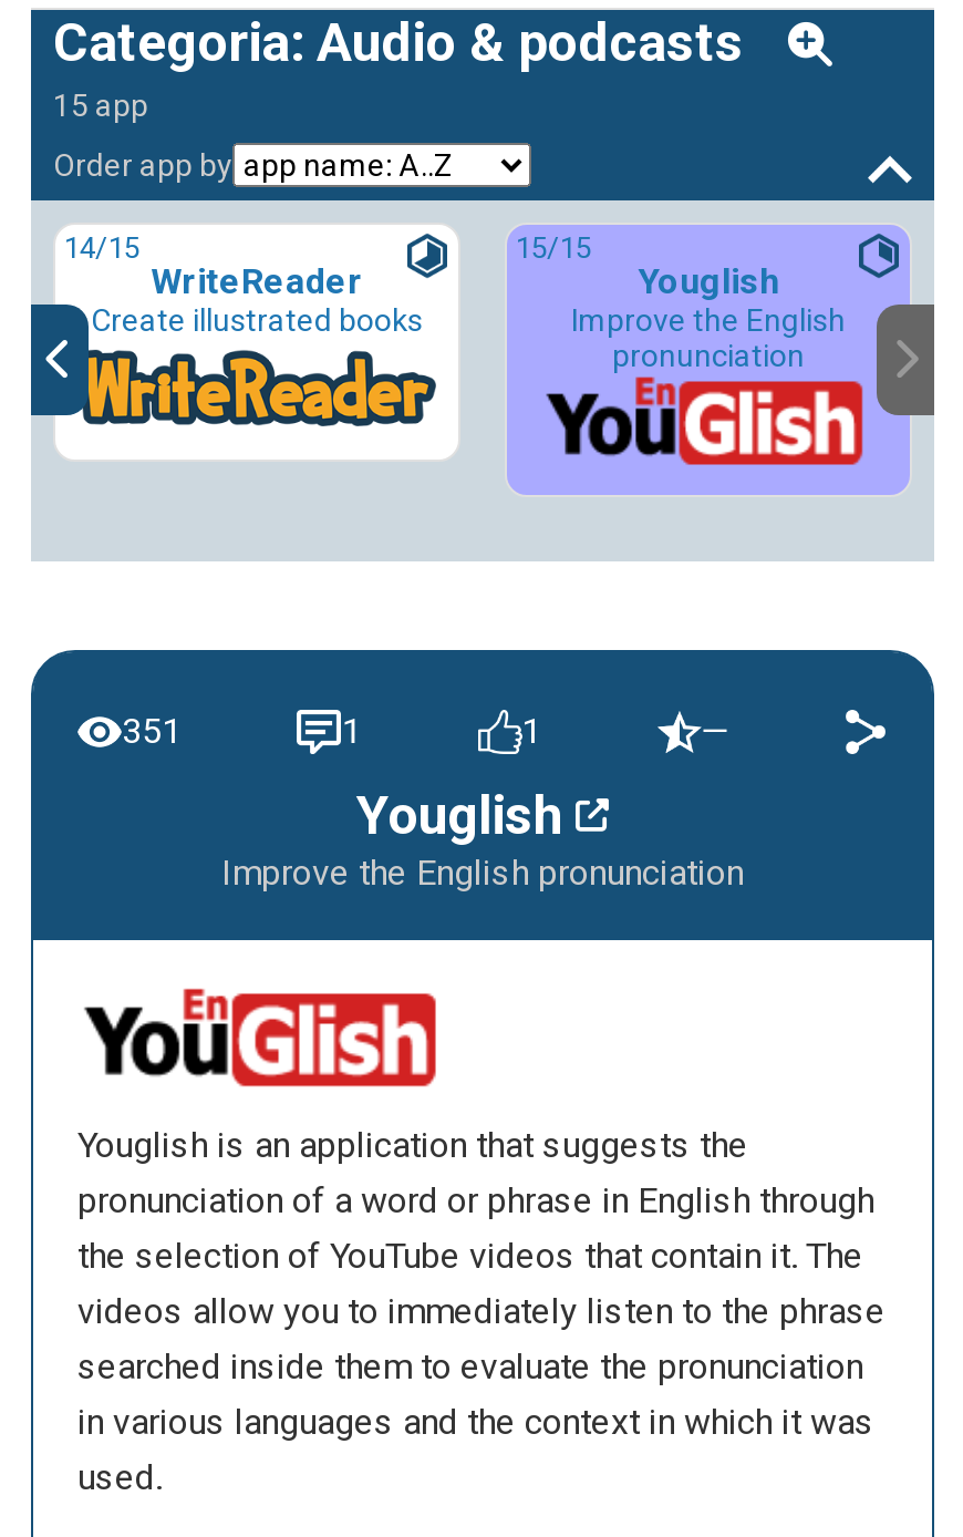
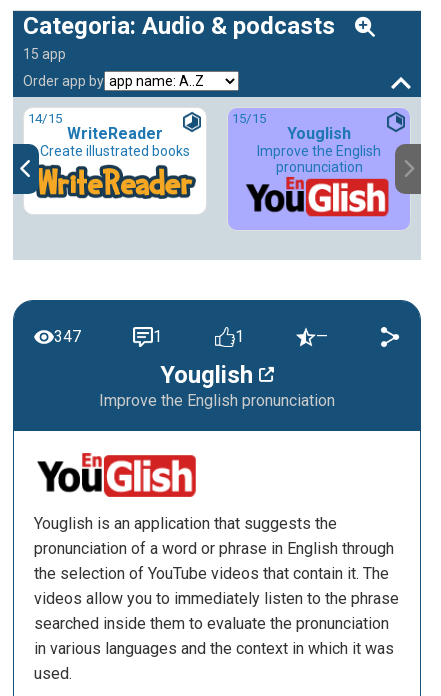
- 351
+ 347
